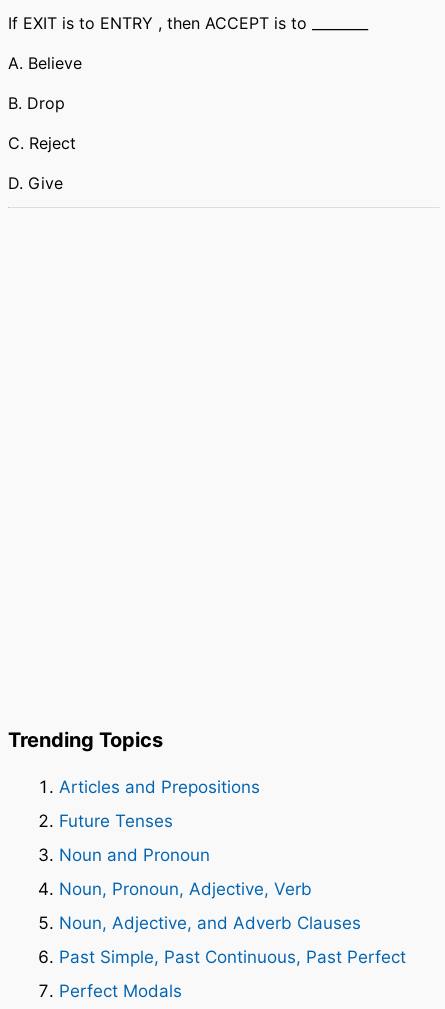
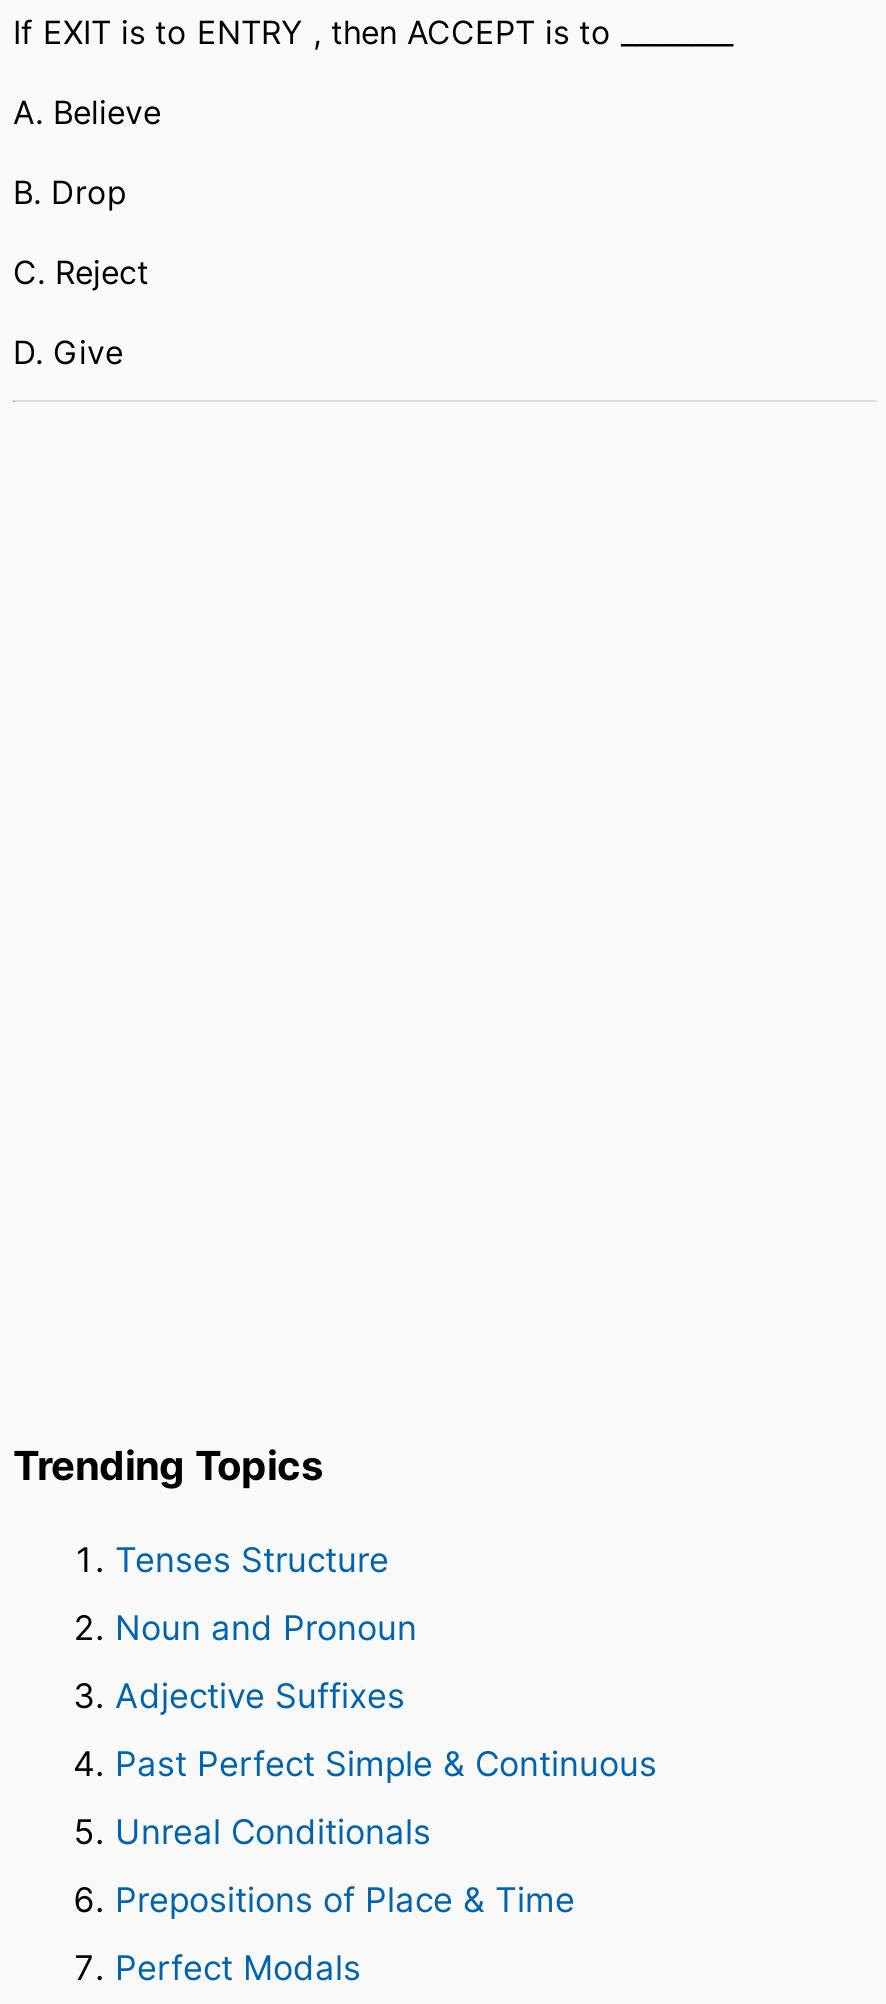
- Articles and Prepositions
- Future Tenses
+ Tenses Structure

moved up: Noun and Pronoun

- Noun, Pronoun, Adjective, Verb
- Noun, Adjective, and Adverb Clauses
- Past Simple, Past Continuous, Past Perfect
+ Adjective Suffixes
+ Past Perfect Simple & Continuous
+ Unreal Conditionals
+ Prepositions of Place & Time
